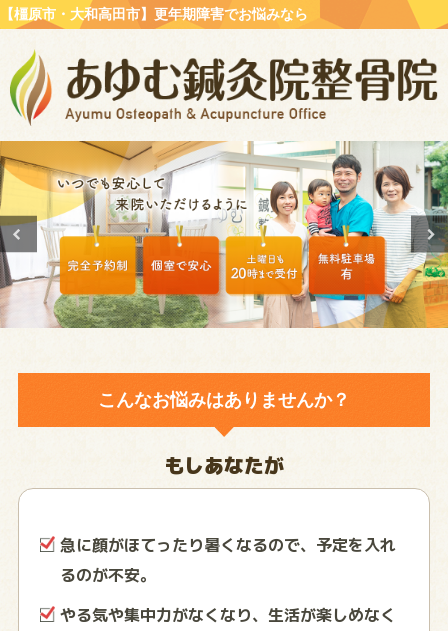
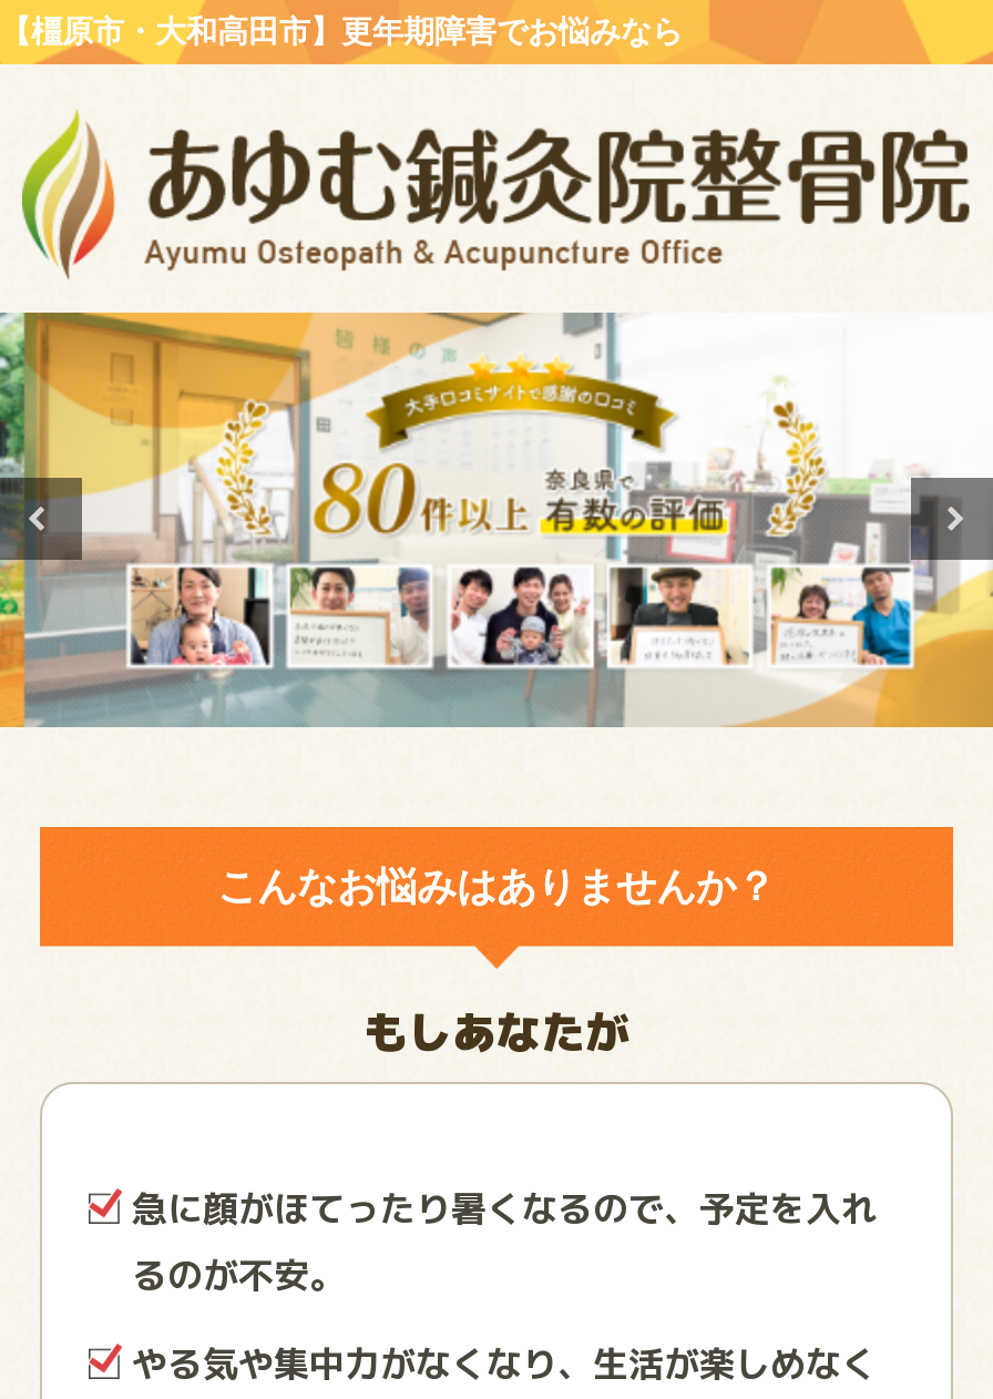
- [image]
+ [image]
